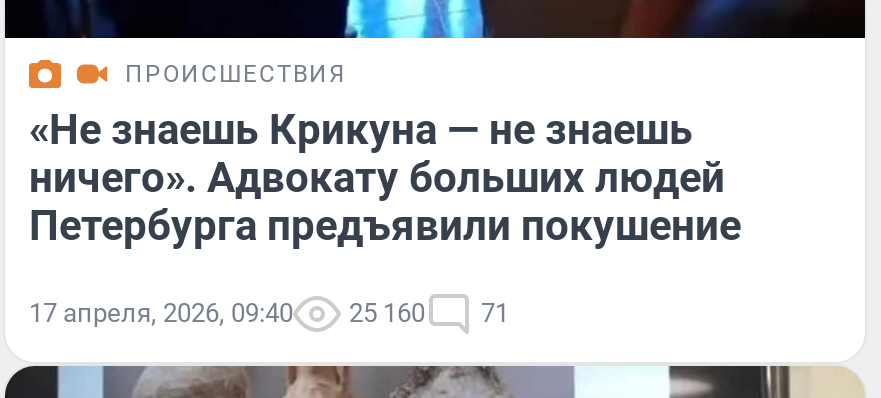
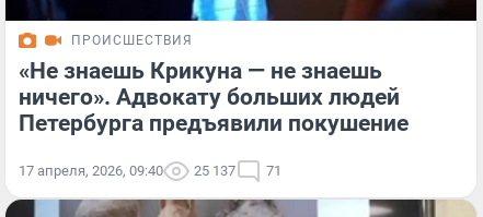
- 17 апреля, 2026, 09:40 25 160 71
+ 17 апреля, 2026, 09:40 25 137 71
